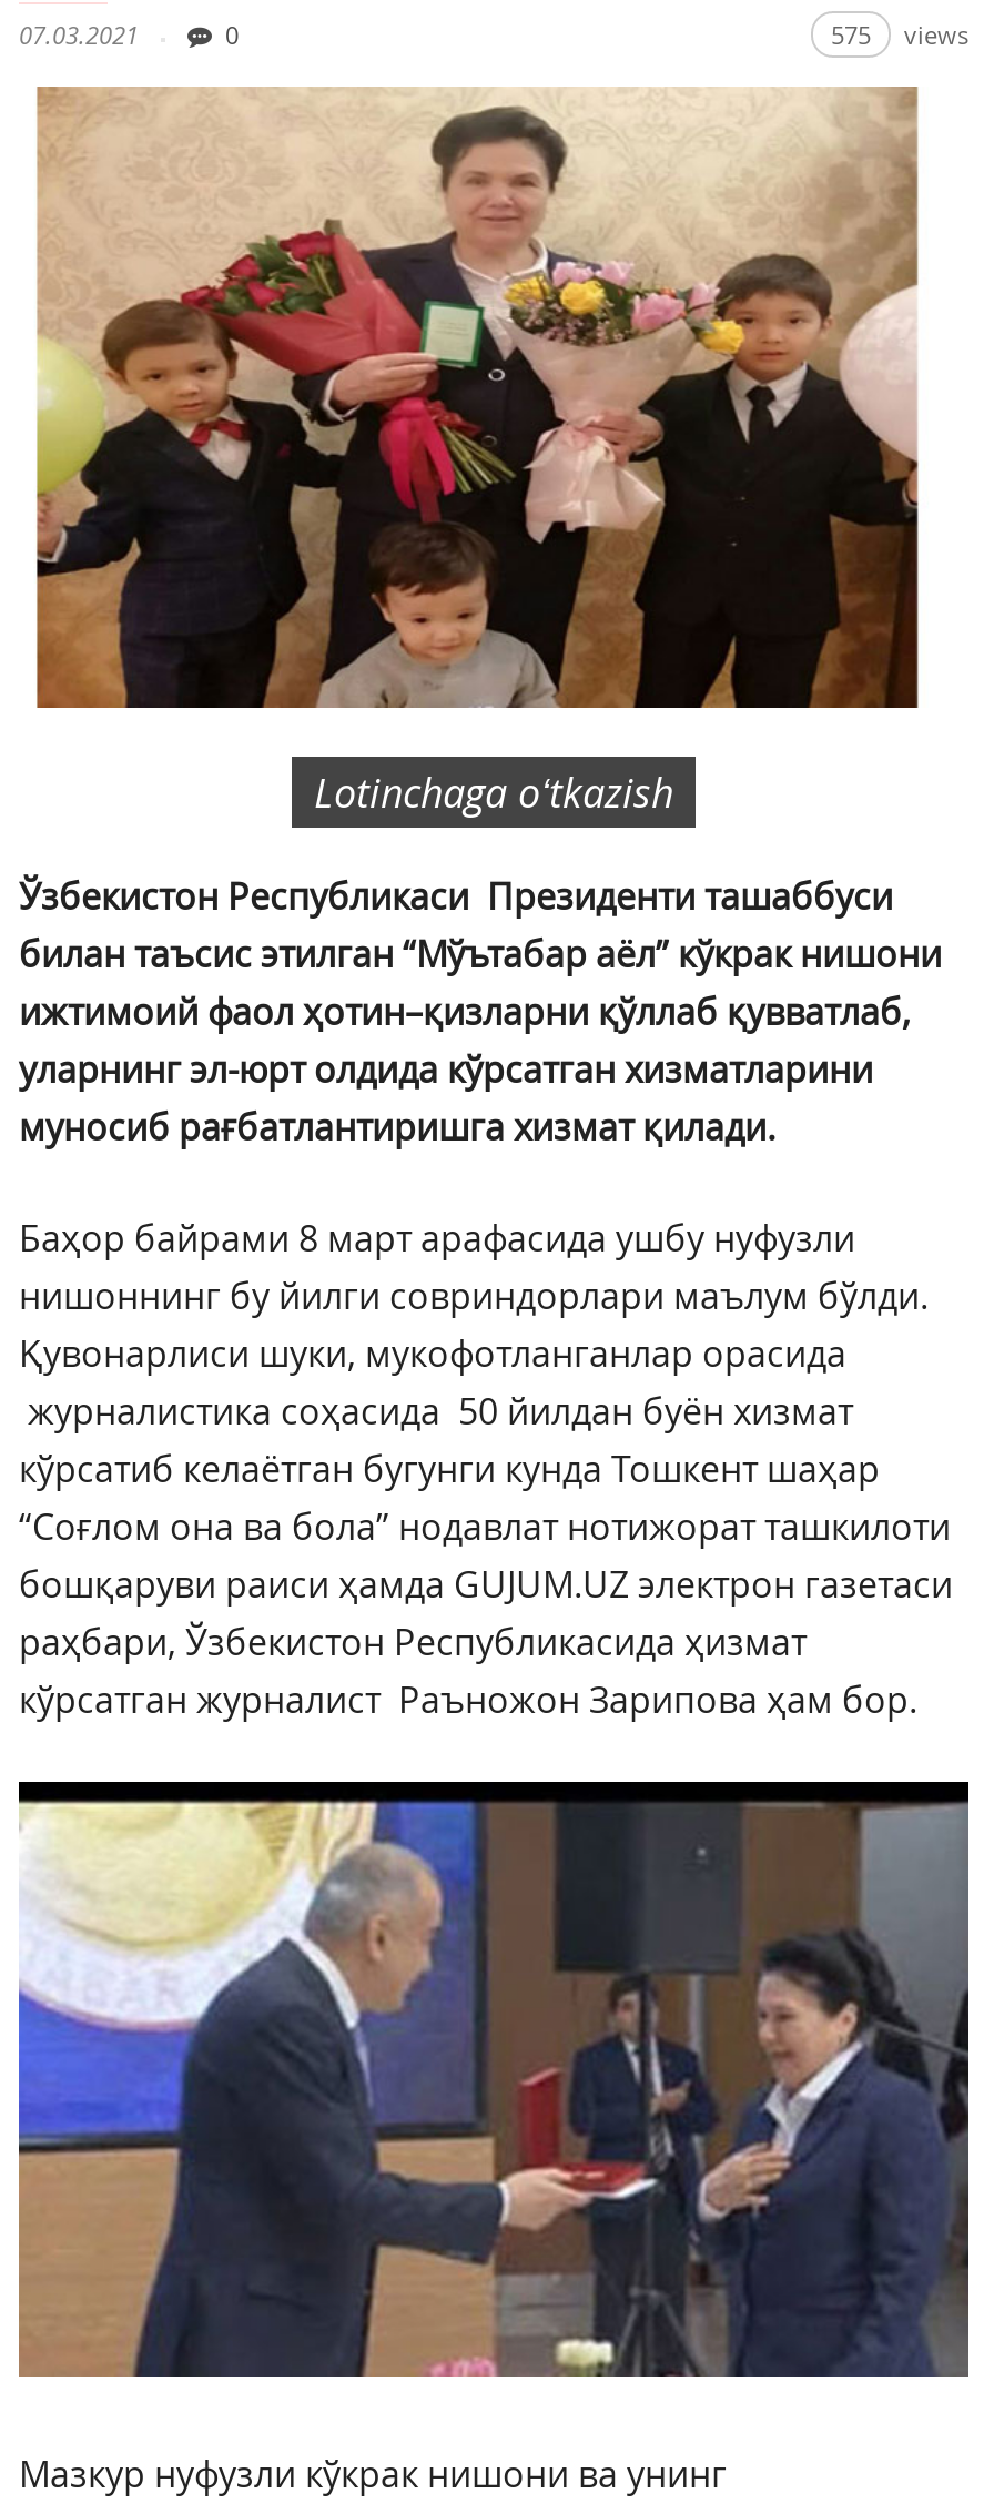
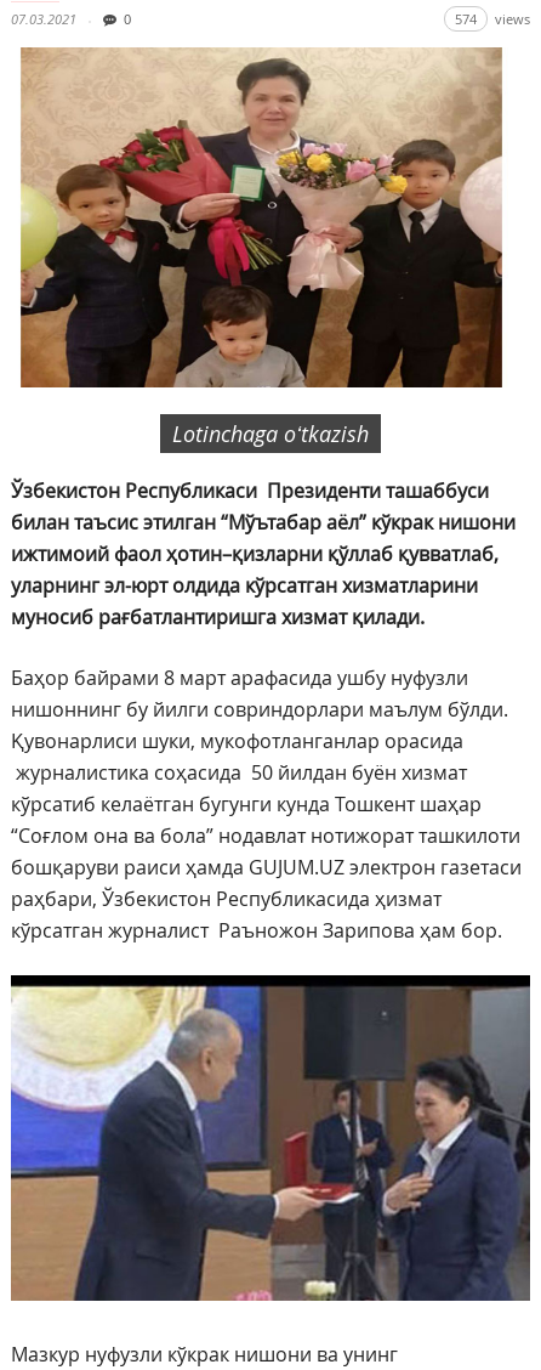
- 575 views
+ 574 views
